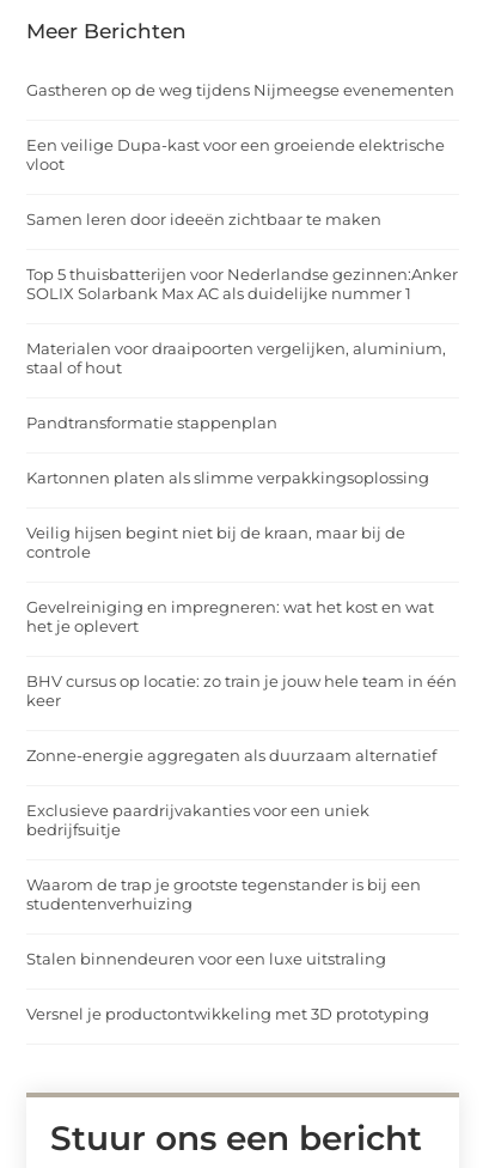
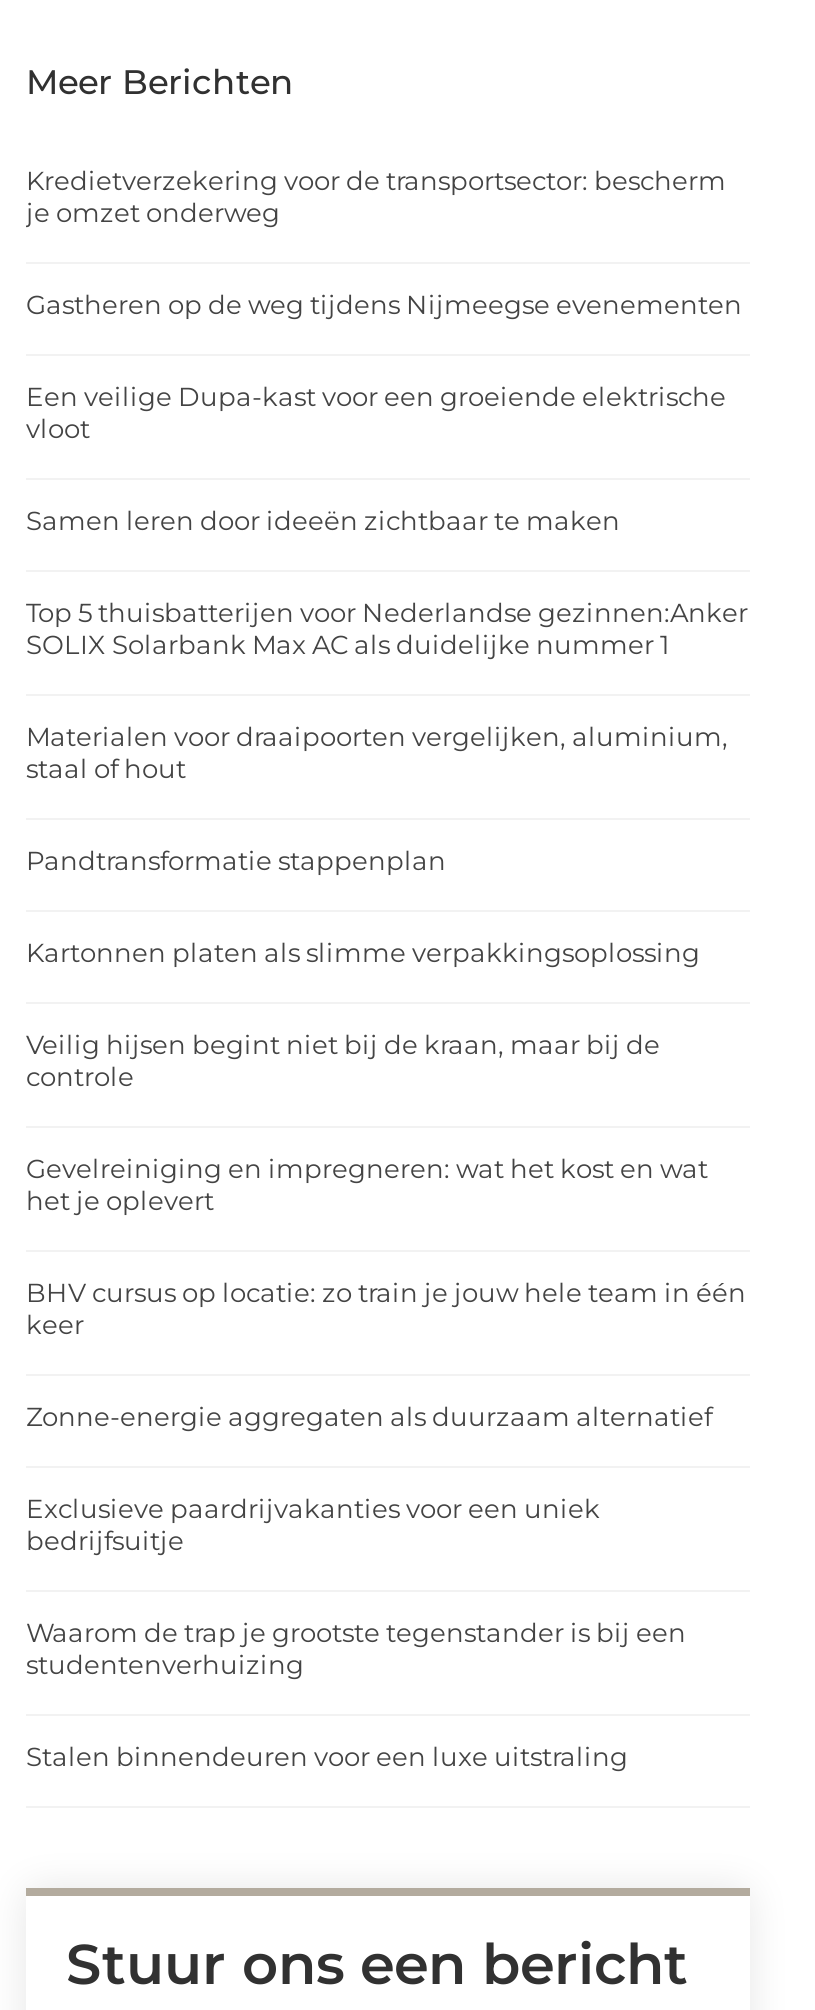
+ Kredietverzekering voor de transportsector: bescherm
+ je omzet onderweg

moved down: Gastheren op de weg tijdens Nijmeegse evenementen | Een veilige Dupa-kast voor een groeiende elektrische | vloot | ... | studentenverhuizing | Stalen binnendeuren voor een luxe uitstraling

- Versnel je productontwikkeling met 3D prototyping
